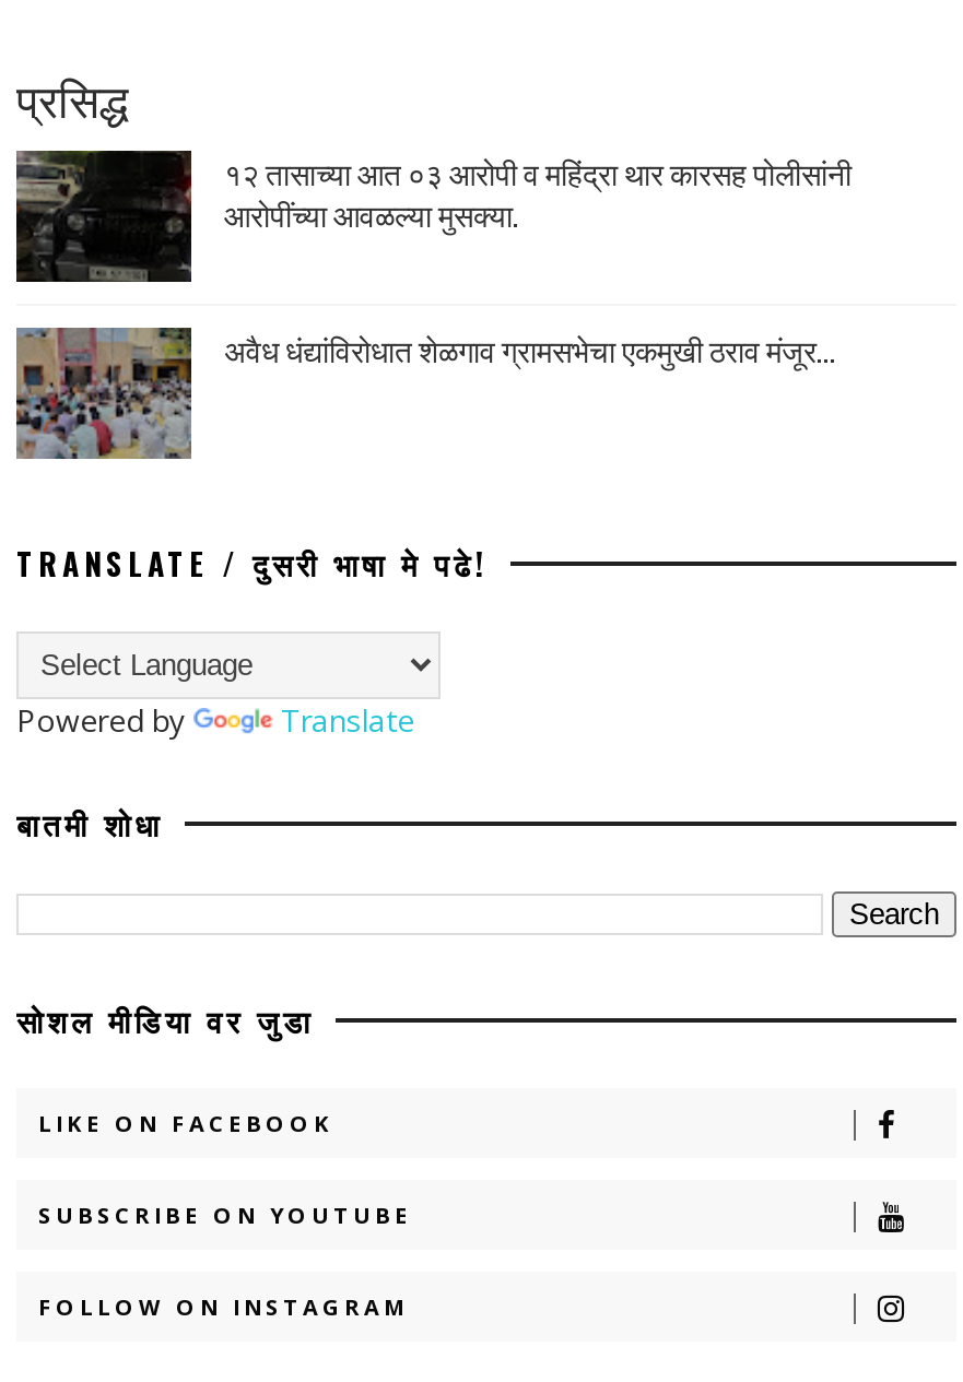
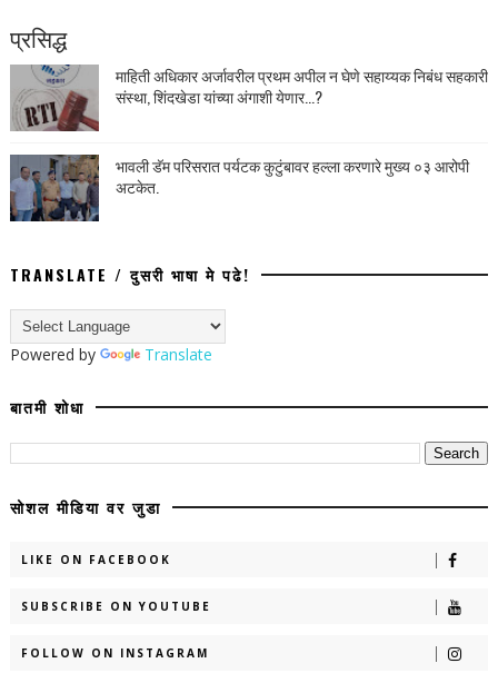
- [image]
- १२ तासाच्या आत ०३ आरोपी व महिंद्रा थार कारसह पोलीसांनी
- आरोपींच्या आवळल्या मुसक्या.
+ [image]
+ माहिती अधिकार अर्जावरील प्रथम अपील न घेणे सहाय्यक निबंध सहकारी
+ संस्था, शिंदखेडा यांच्या अंगाशी येणार...?

- [image]
- अवैध धंद्यांविरोधात शेळगाव ग्रामसभेचा एकमुखी ठराव मंजूर...
+ [image]
+ भावली डॅम परिसरात पर्यटक कुटुंबावर हल्ला करणारे मुख्य ०३ आरोपी
+ अटकेत.
